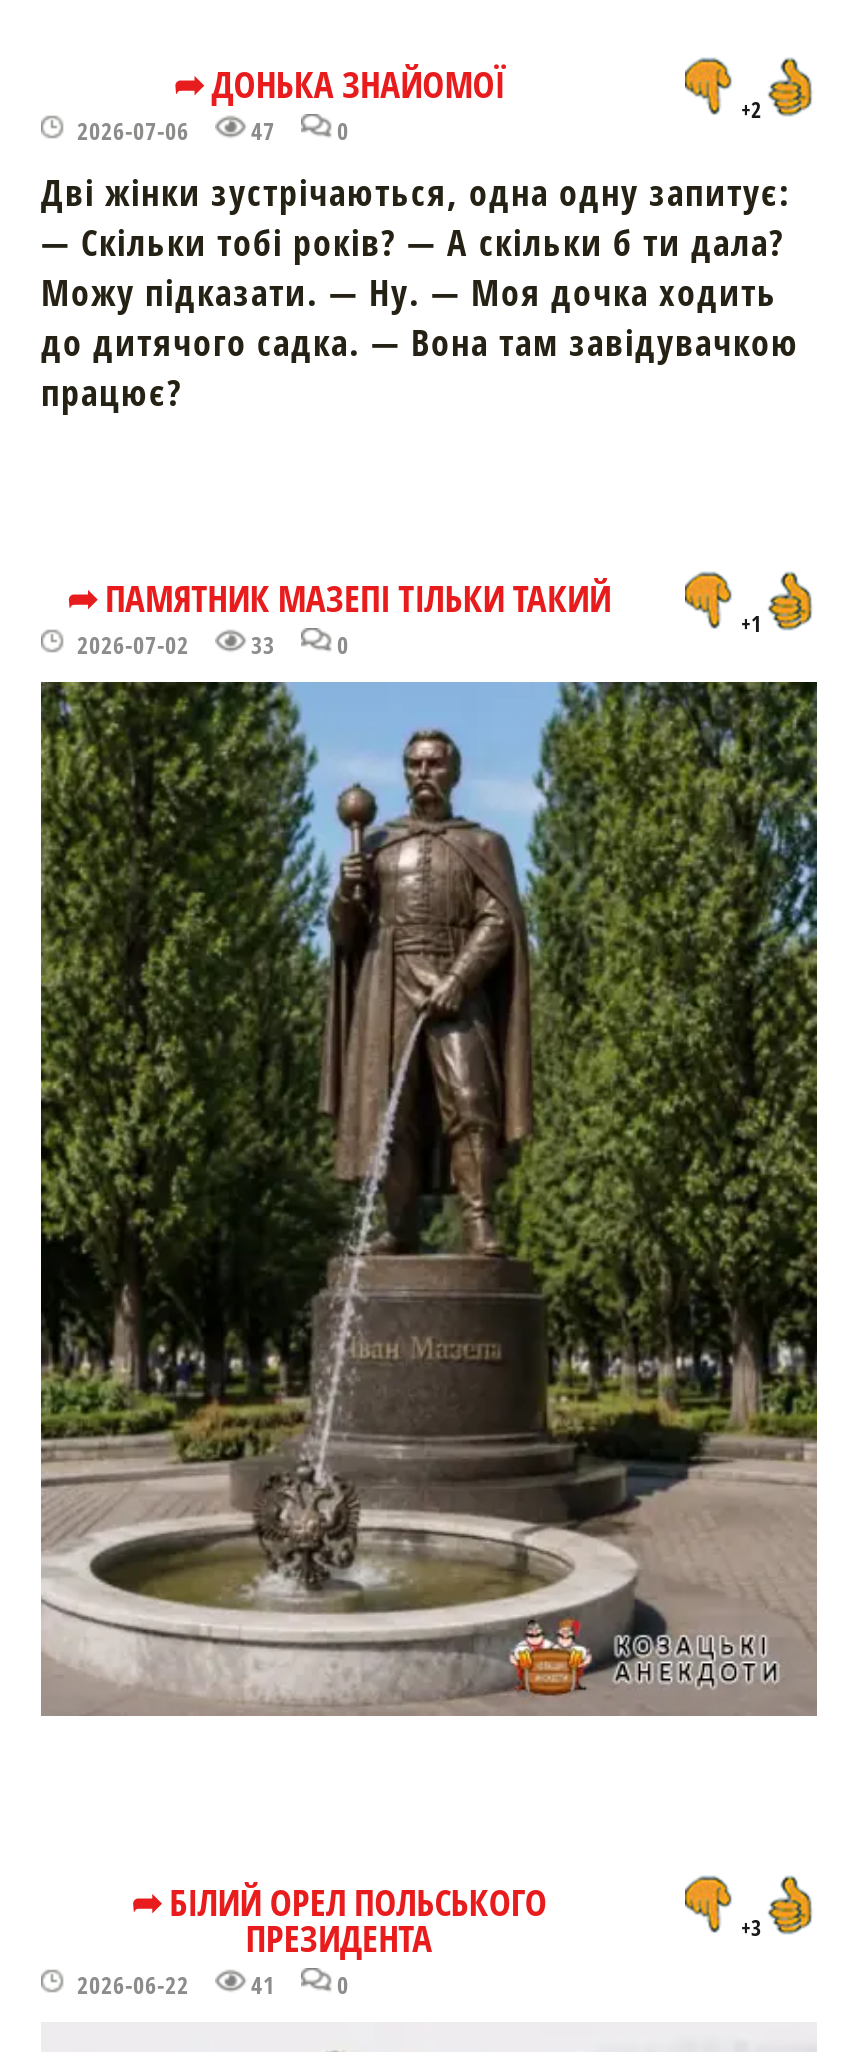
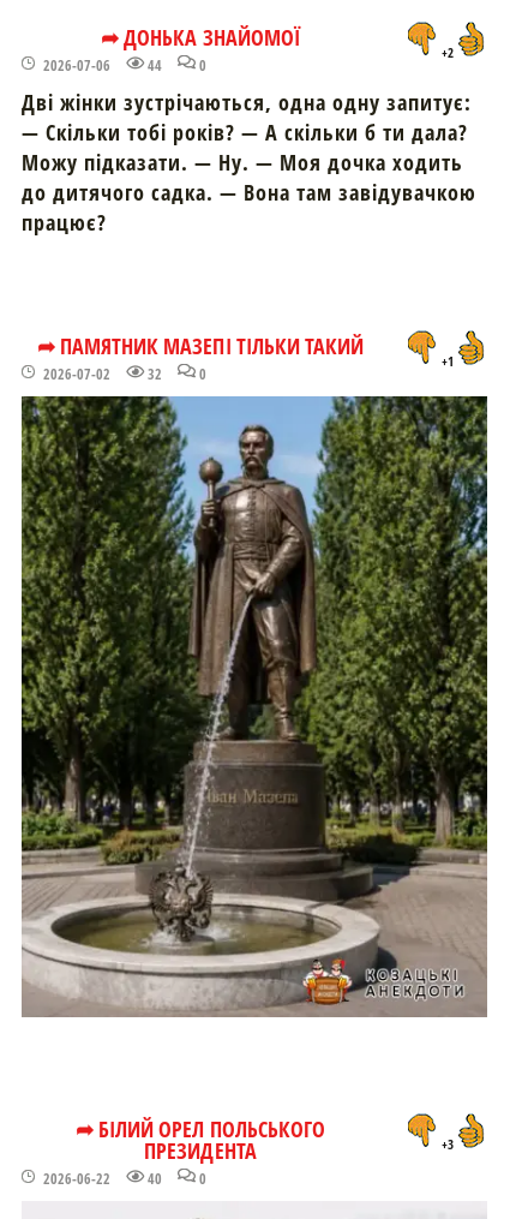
- 2026-07-06 47 0
+ 2026-07-06 44 0

- 2026-07-02 33 0
+ 2026-07-02 32 0

- 2026-06-22 41 0
+ 2026-06-22 40 0
